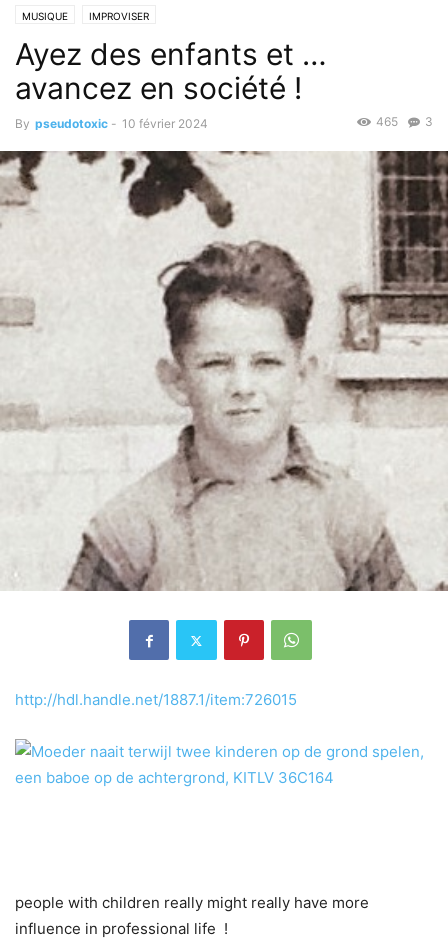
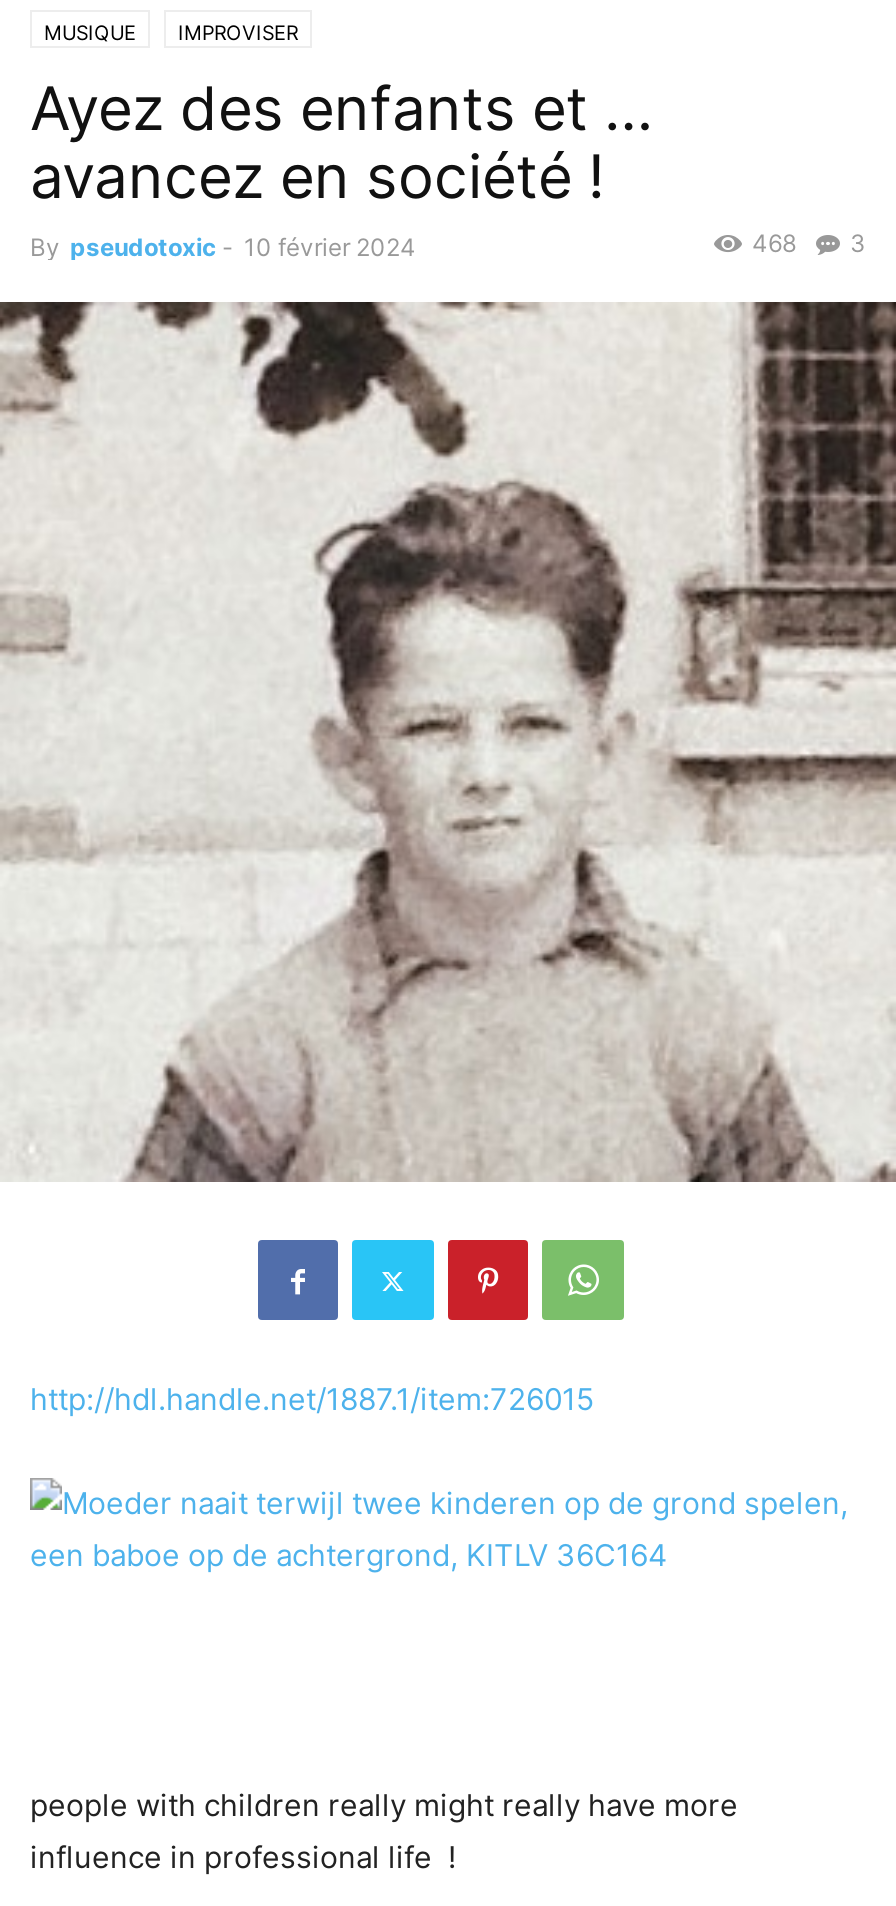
- 465 3
+ 468 3
